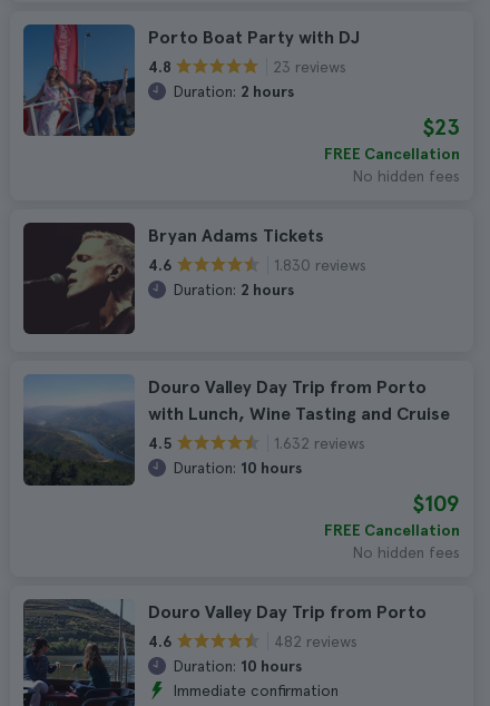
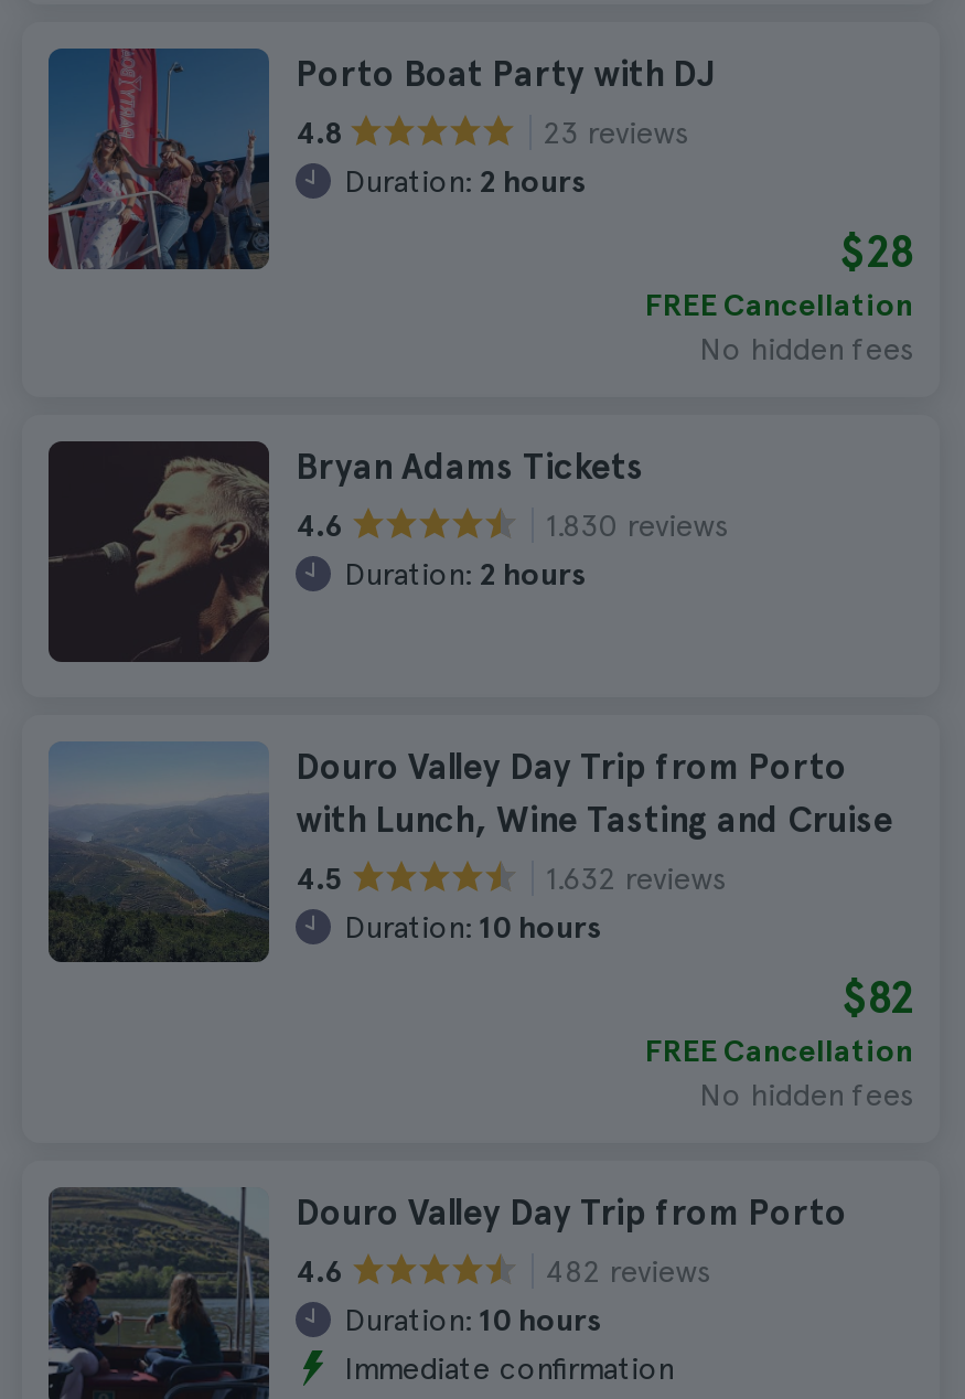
- $23
+ $28

- $109
+ $82
